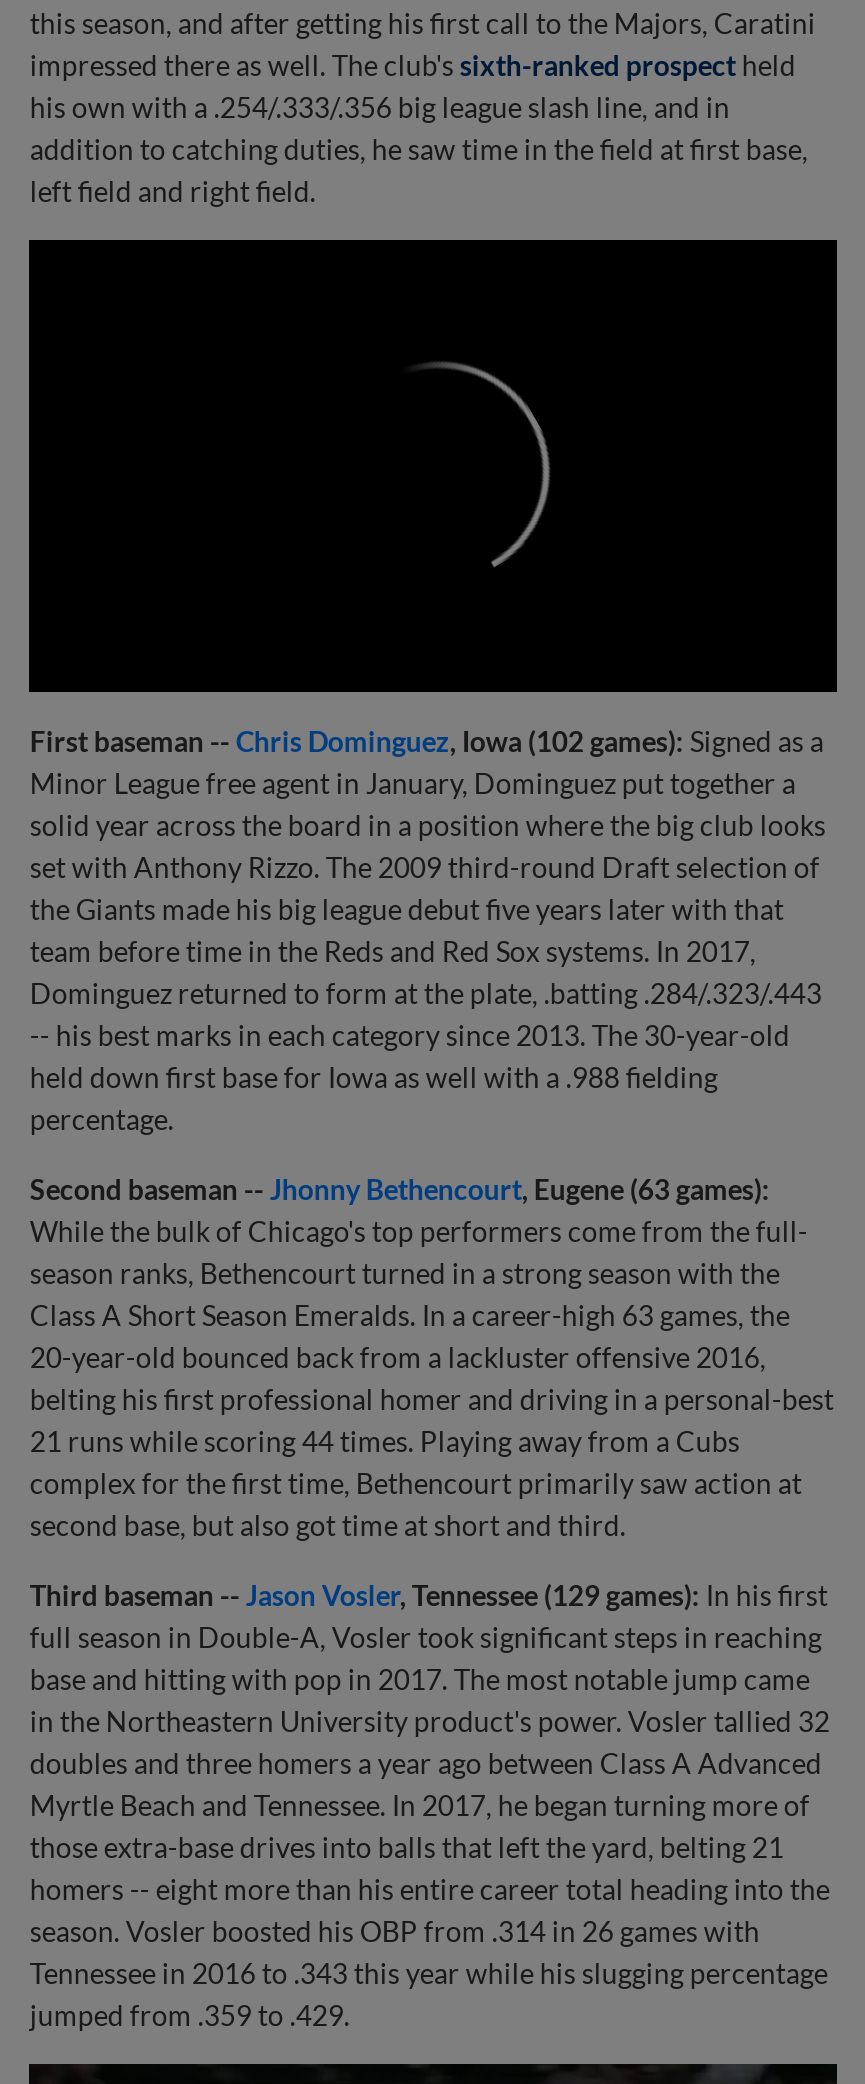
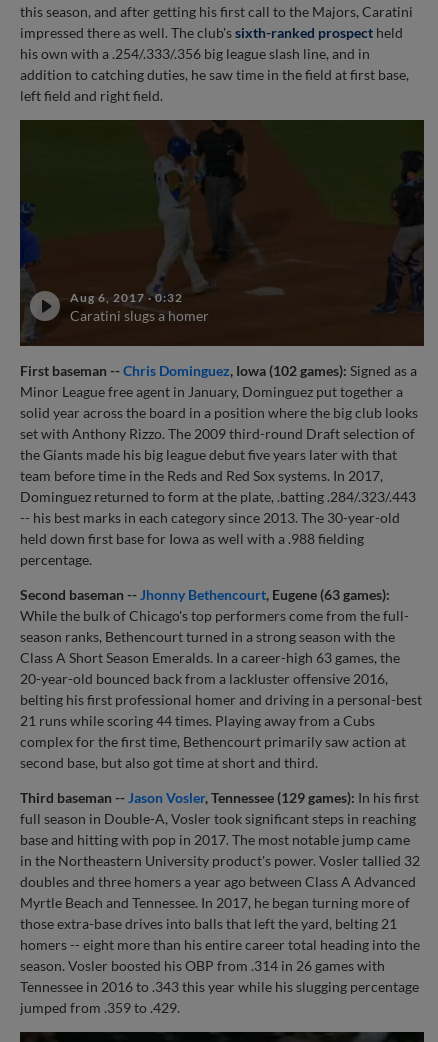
+ [image]
+ Aug 6, 2017 · 0:32
+ Caratini slugs a homer
